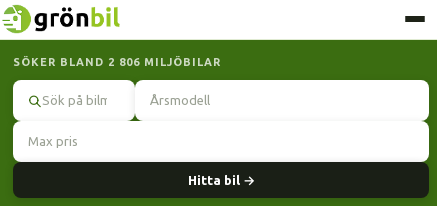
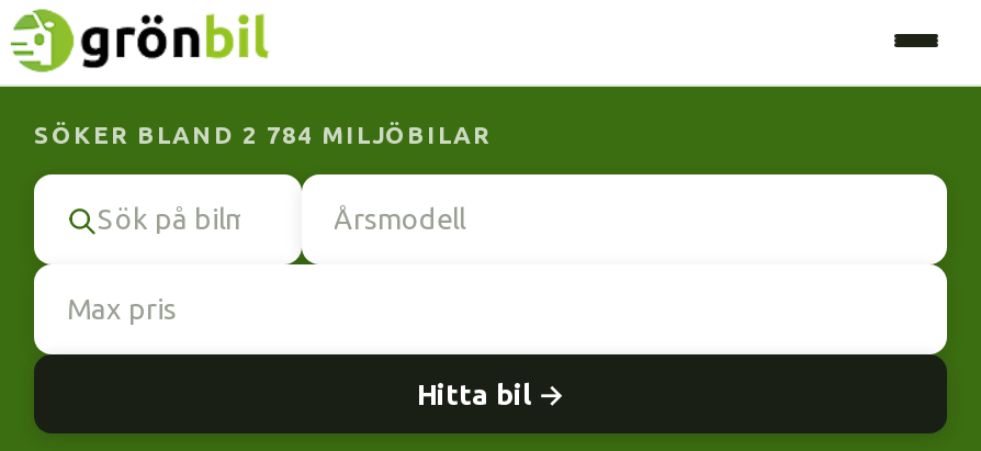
- SÖKER BLAND 2 806 MILJÖBILAR
+ SÖKER BLAND 2 784 MILJÖBILAR
